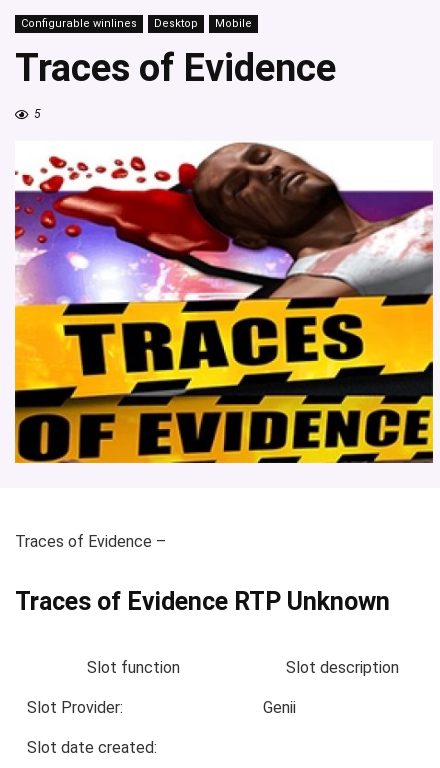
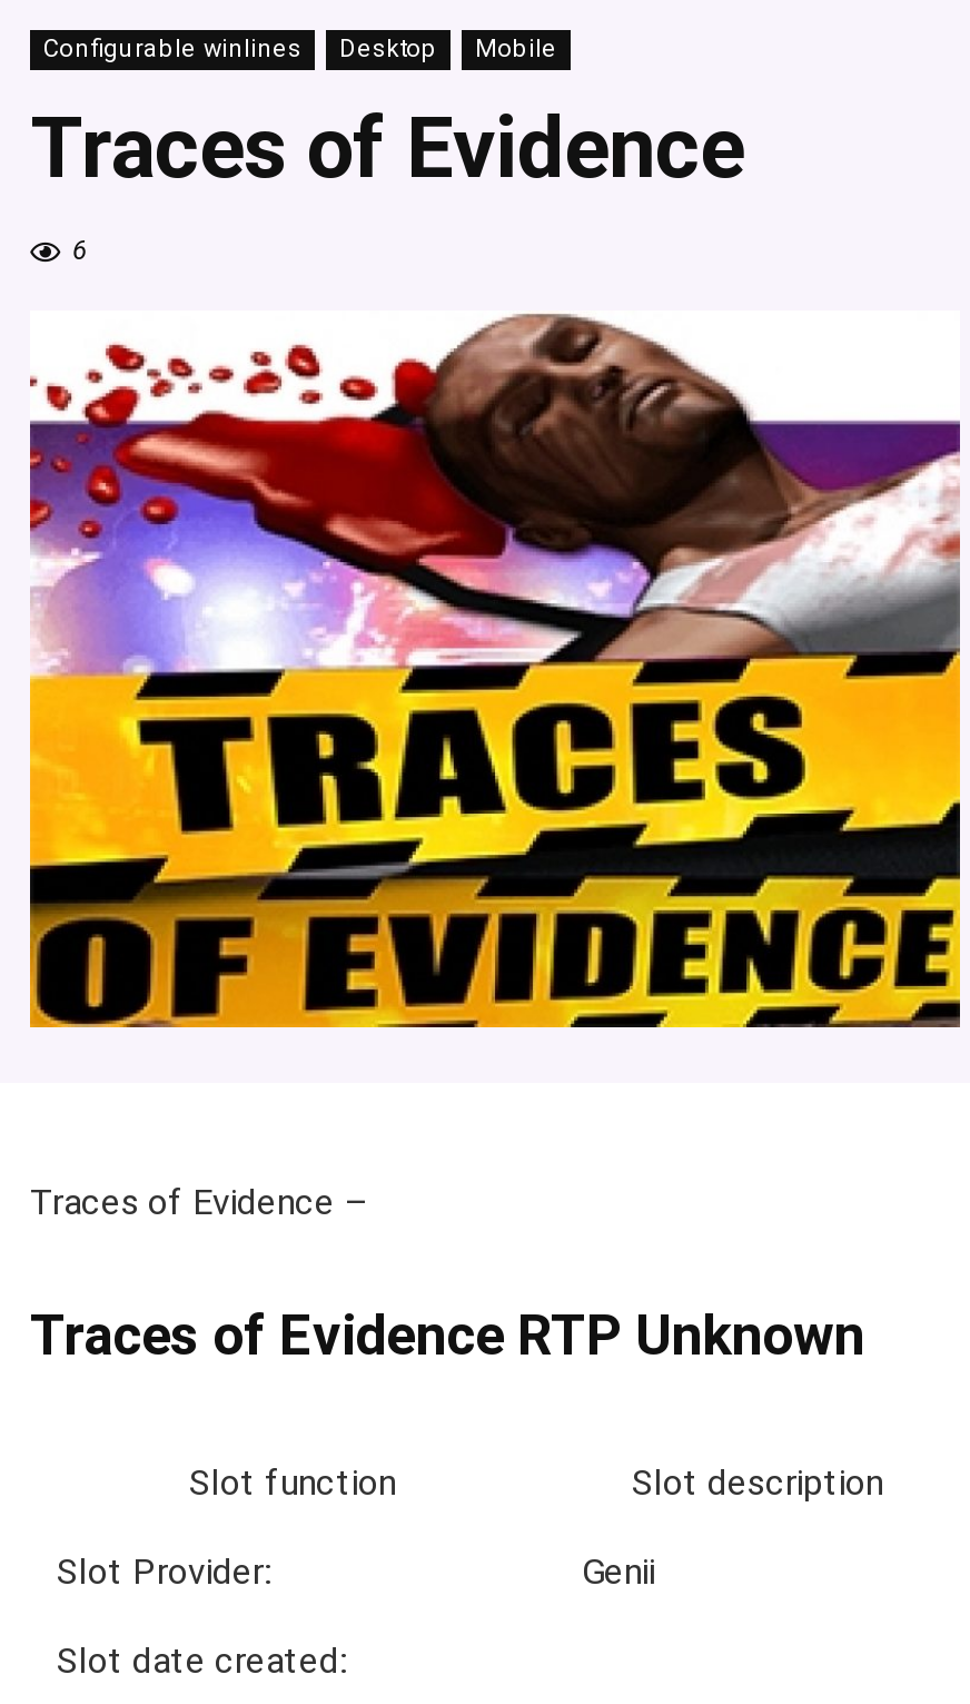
- 5
+ 6
